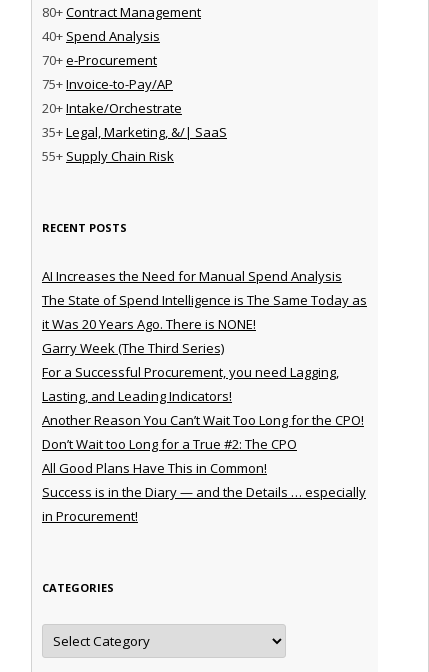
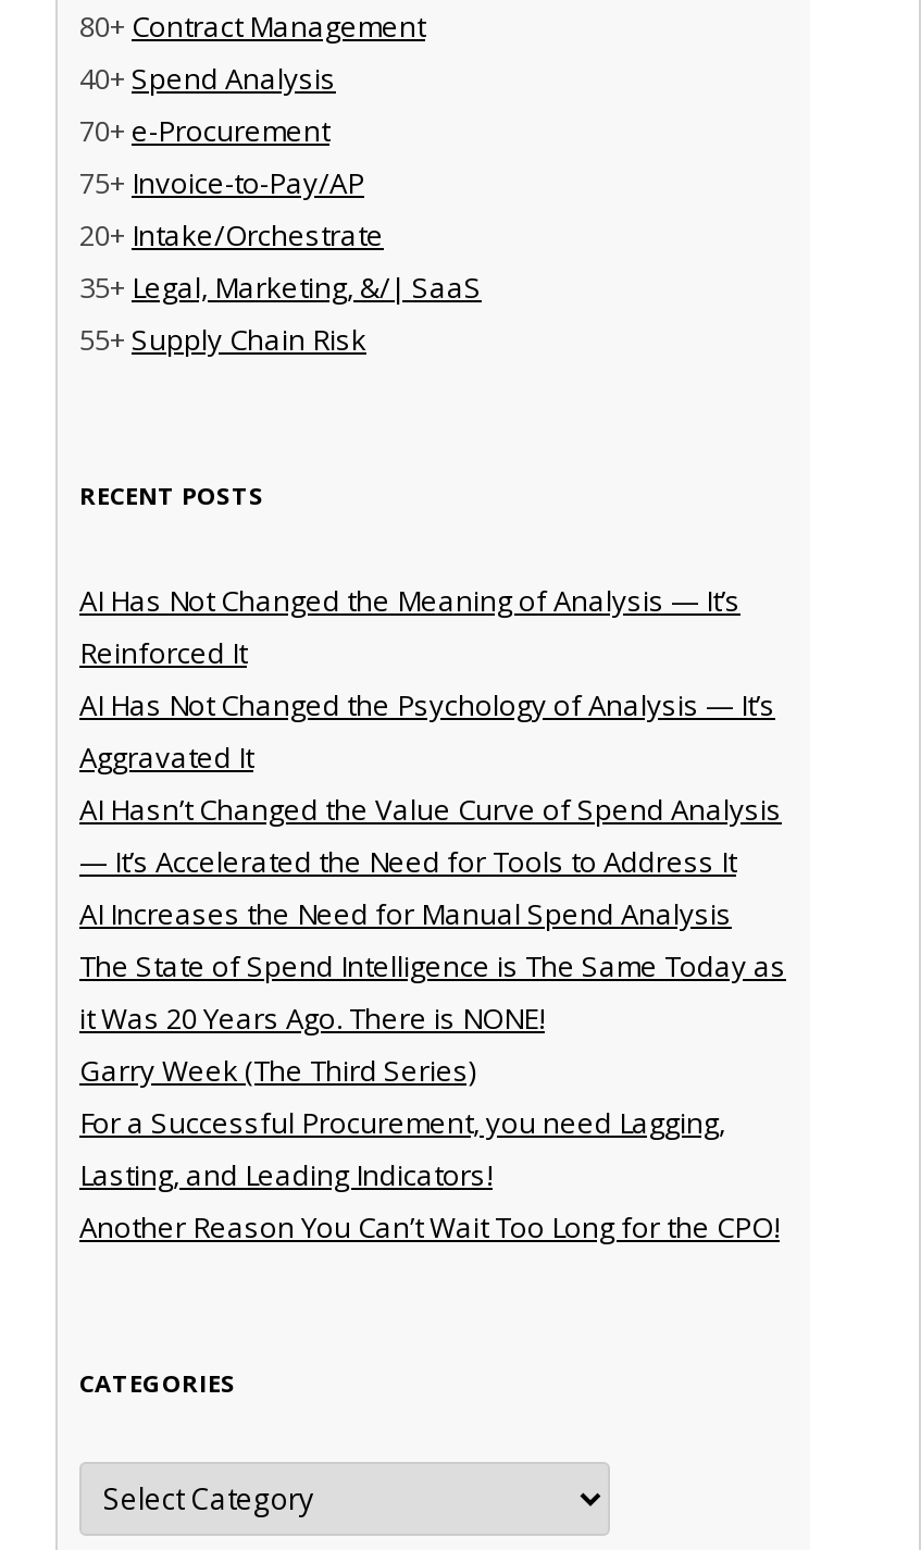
+ AI Has Not Changed the Meaning of Analysis — It’s
+ Reinforced It
+ AI Has Not Changed the Psychology of Analysis — It’s
+ Aggravated It
+ AI Hasn’t Changed the Value Curve of Spend Analysis
+ — It’s Accelerated the Need for Tools to Address It

moved down: AI Increases the Need for Manual Spend Analysis | The State of Spend Intelligence is The Same Today as | it Was 20 Years Ago. There is NONE! | Garry Week (The Third Series) | For a Successful Procurement, you need Lagging, | Lasting, and Leading Indicators! | Another Reason You Can’t Wait Too Long for the CPO!

- Don’t Wait too Long for a True #2: The CPO
- All Good Plans Have This in Common!
- Success is in the Diary — and the Details … especially
- in Procurement!
